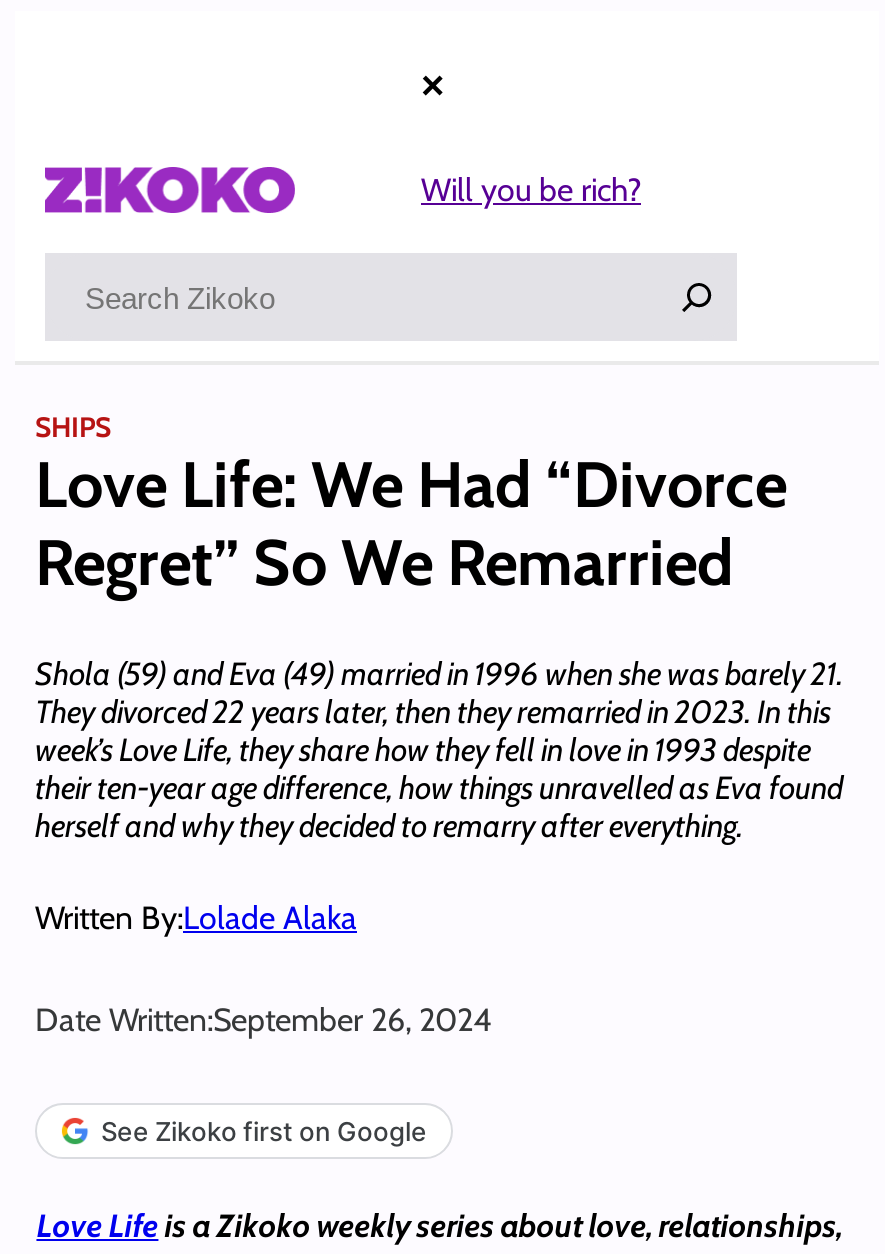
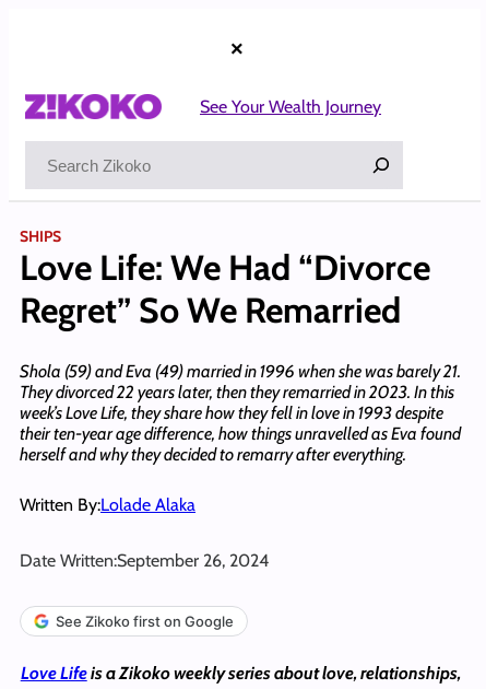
- Will you be rich?
+ See Your Wealth Journey
